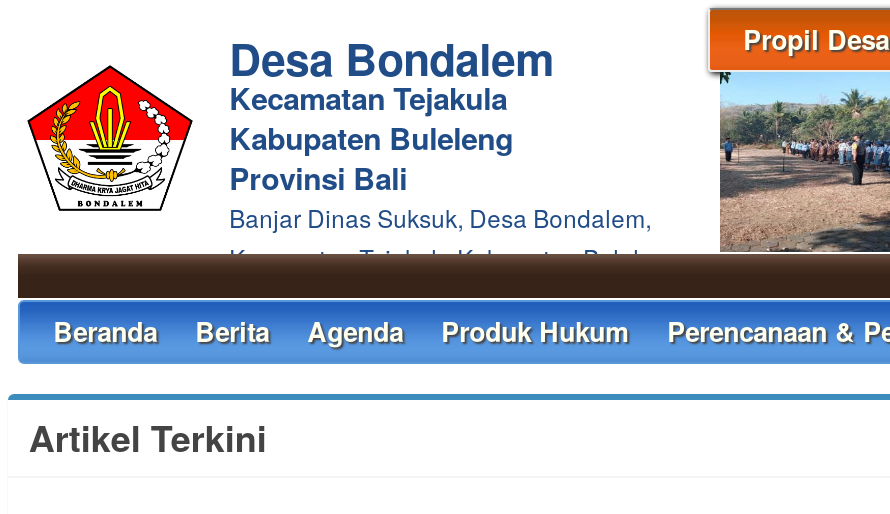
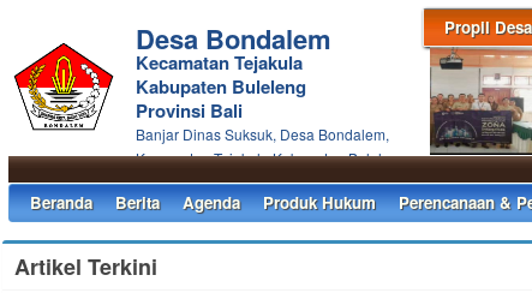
- [image]
+ [image]
